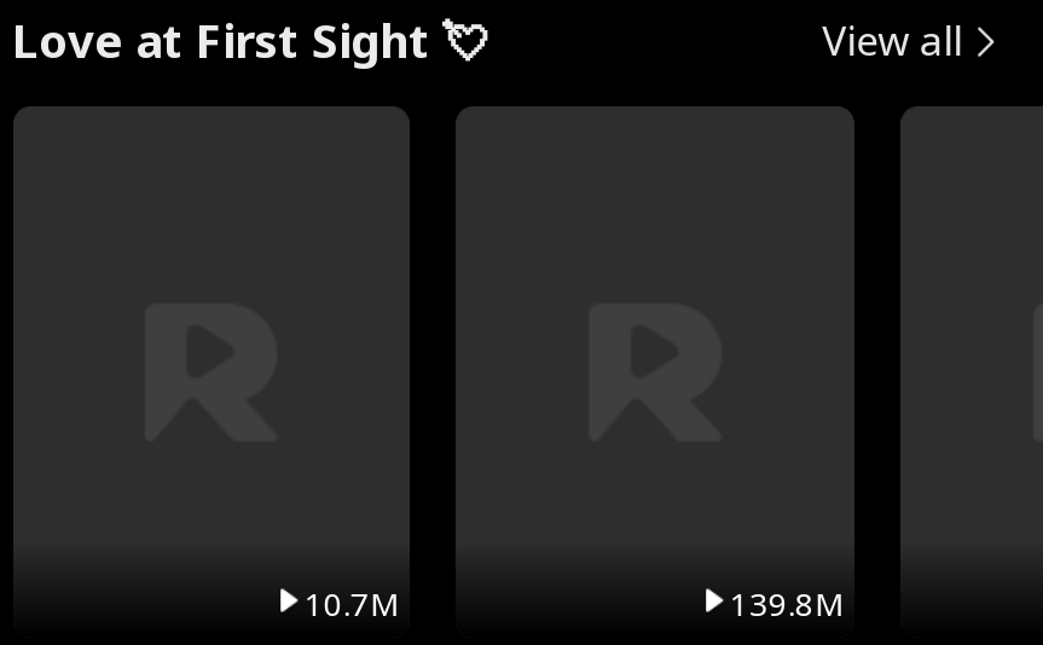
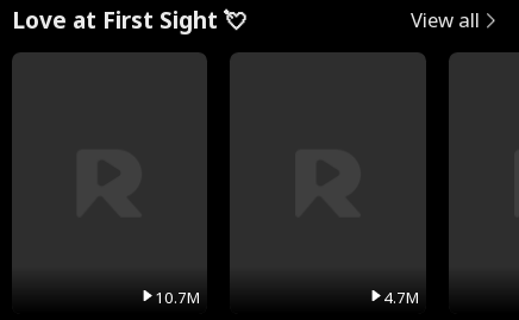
- 139.8M
+ 4.7M
